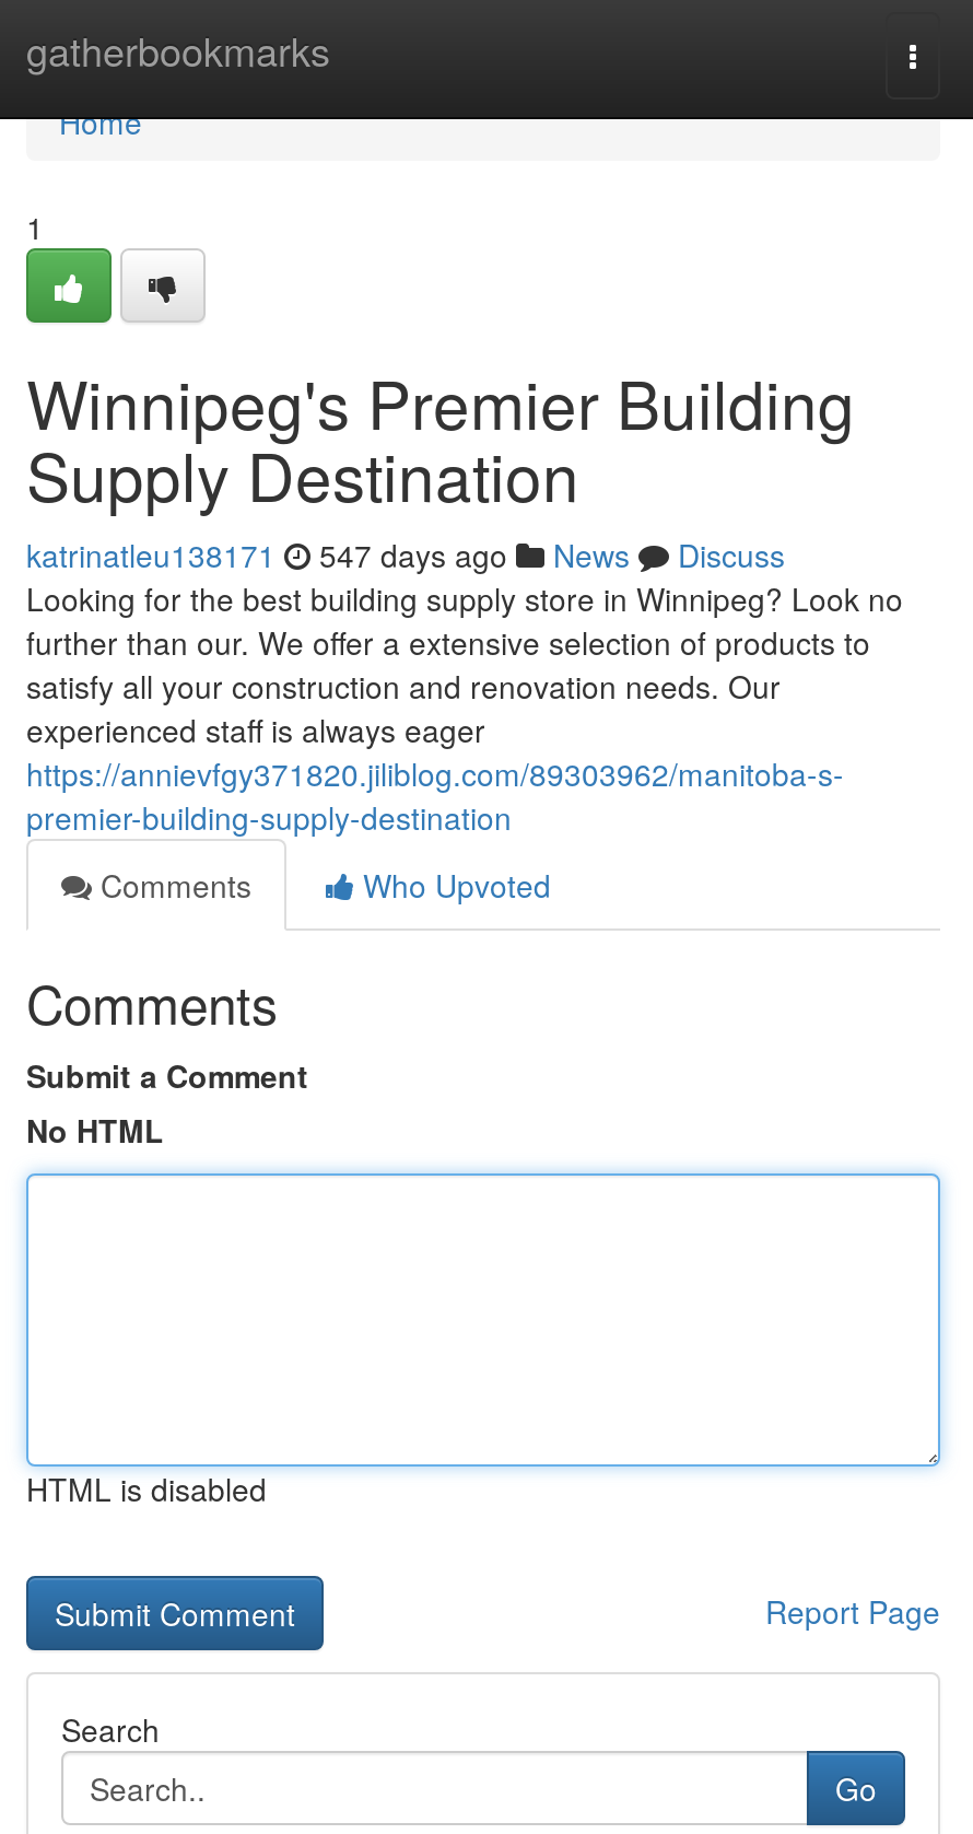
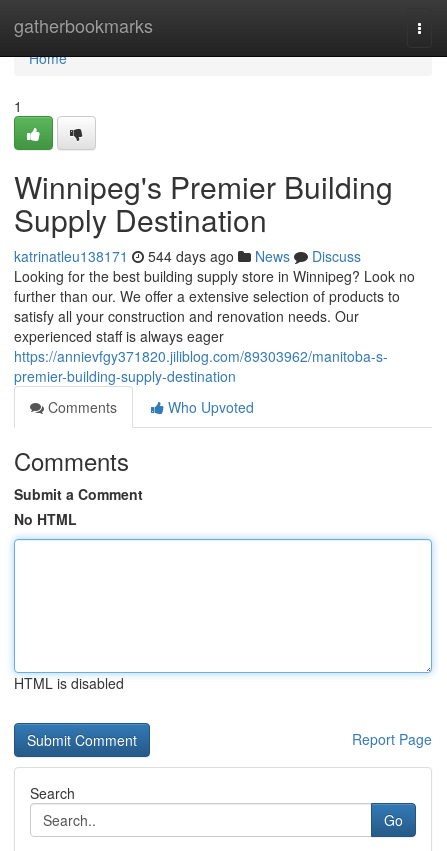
- katrinatleu138171 547 days ago News Discuss
+ katrinatleu138171 544 days ago News Discuss
